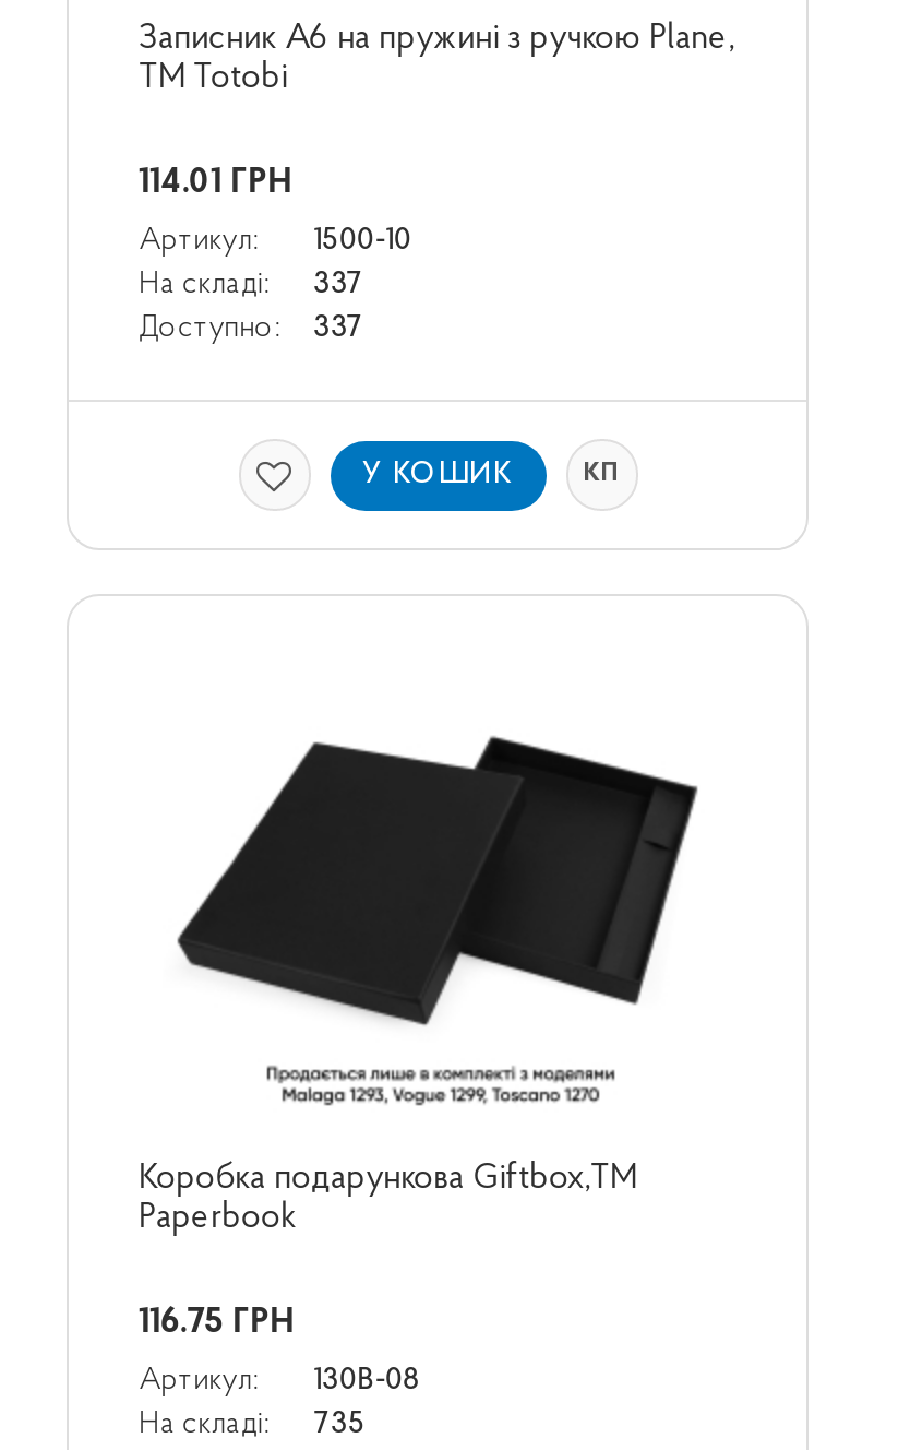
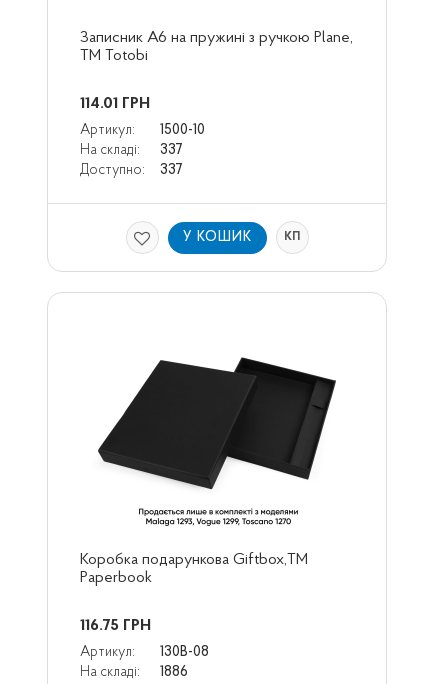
- На складі: 735
+ На складі: 1886
